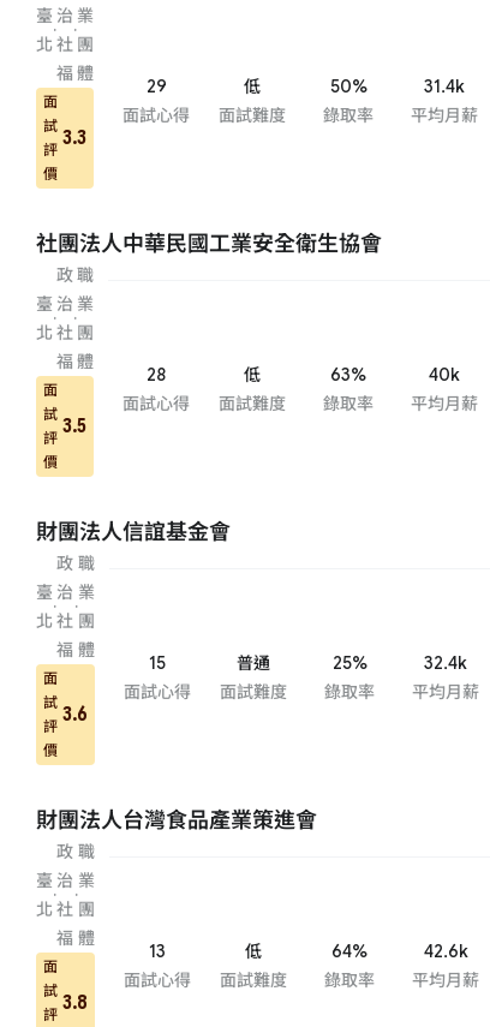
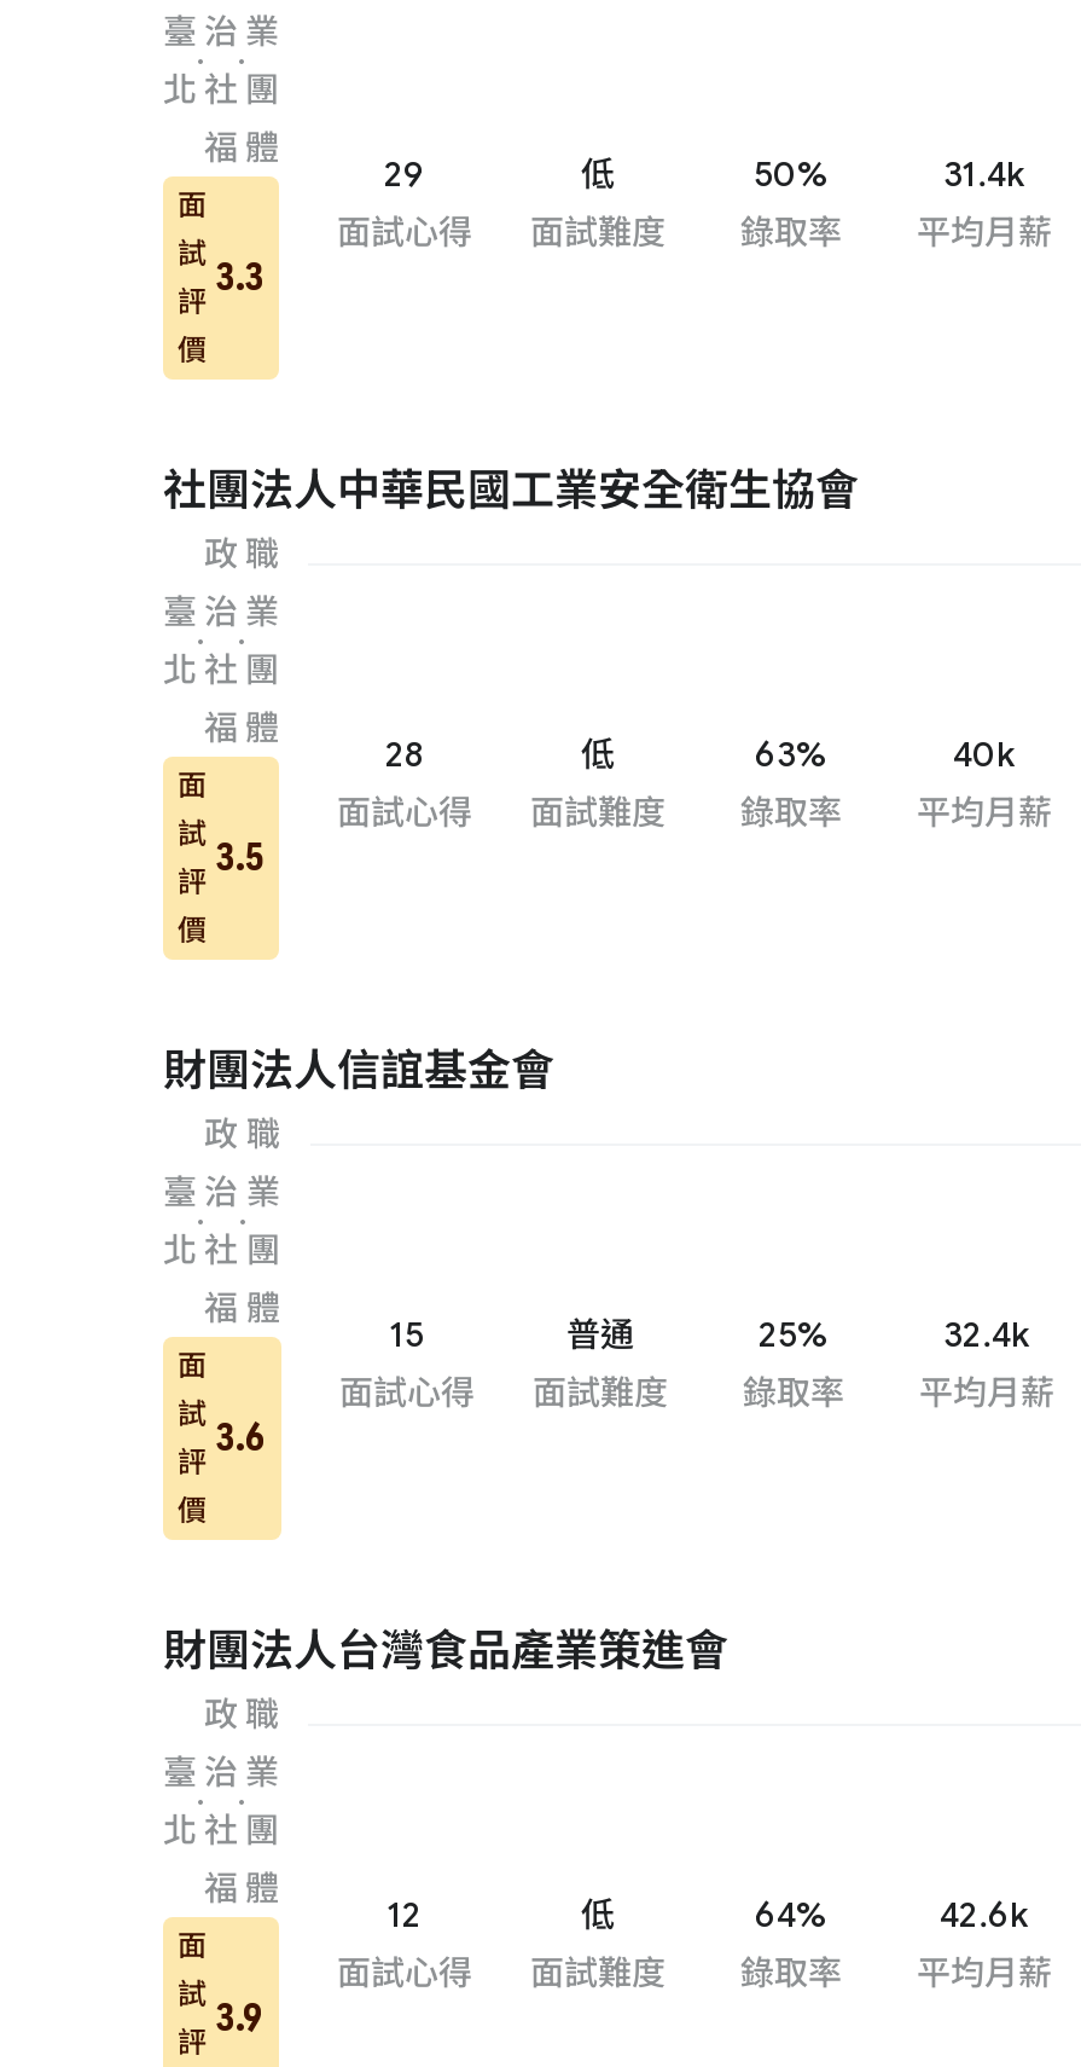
- 13
+ 12

- 評 3.8
+ 評 3.9
